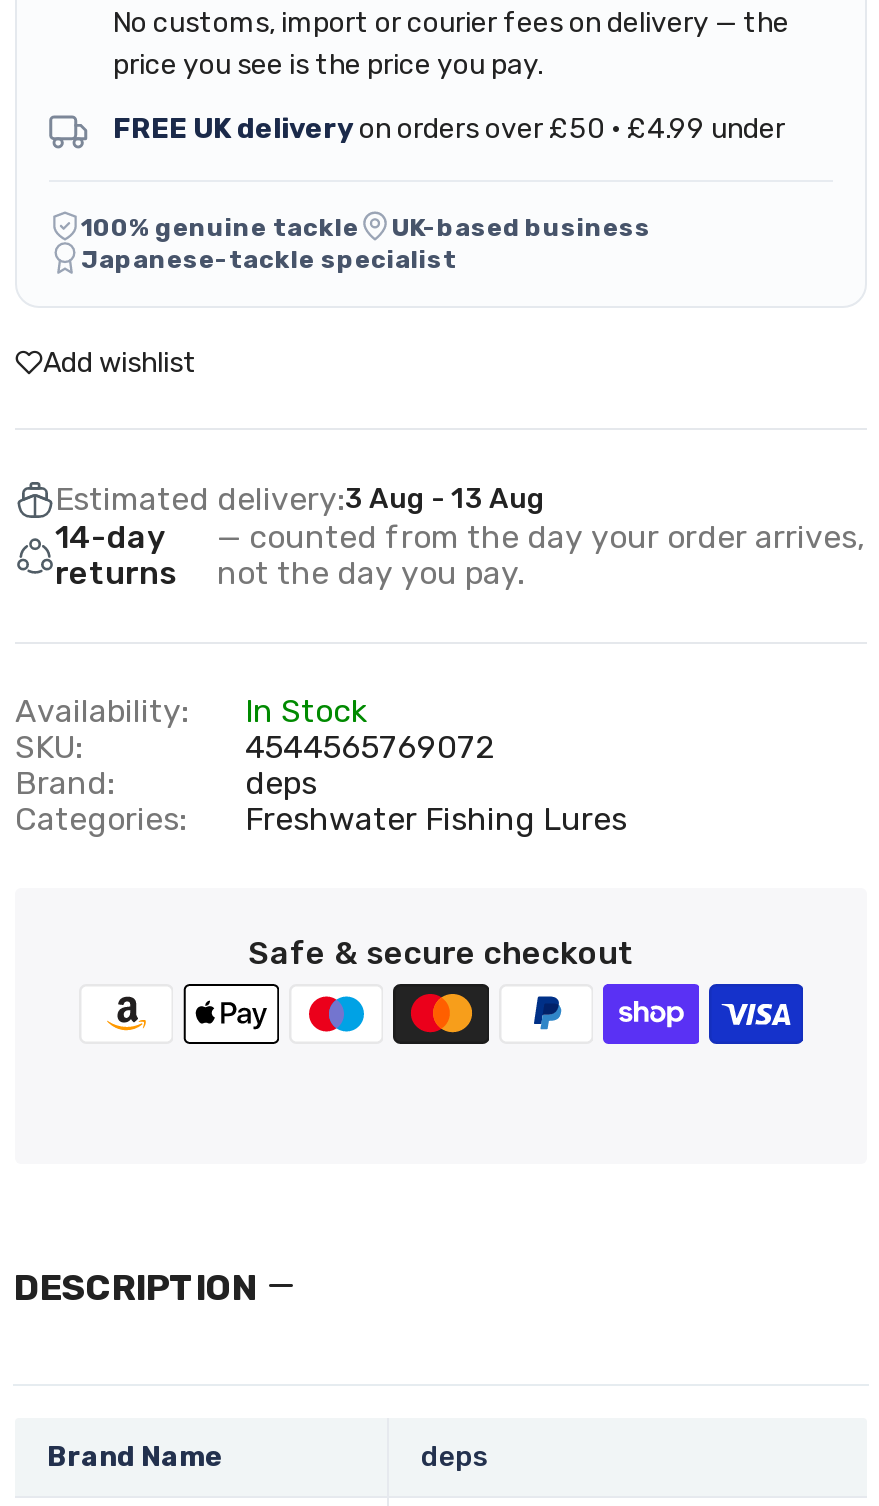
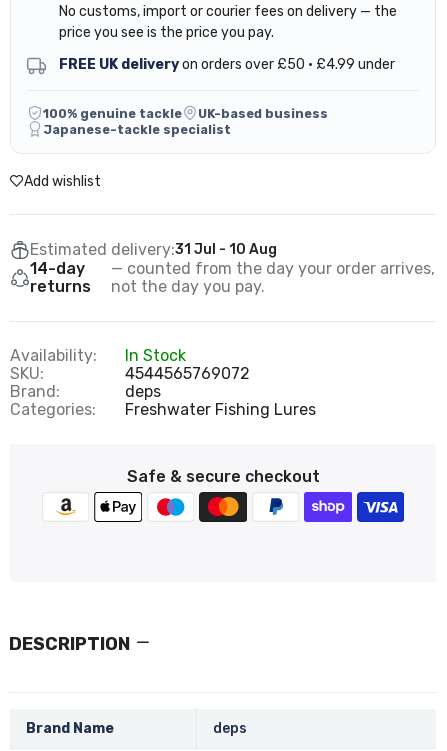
- Estimated delivery:3 Aug - 13 Aug
+ Estimated delivery:31 Jul - 10 Aug
